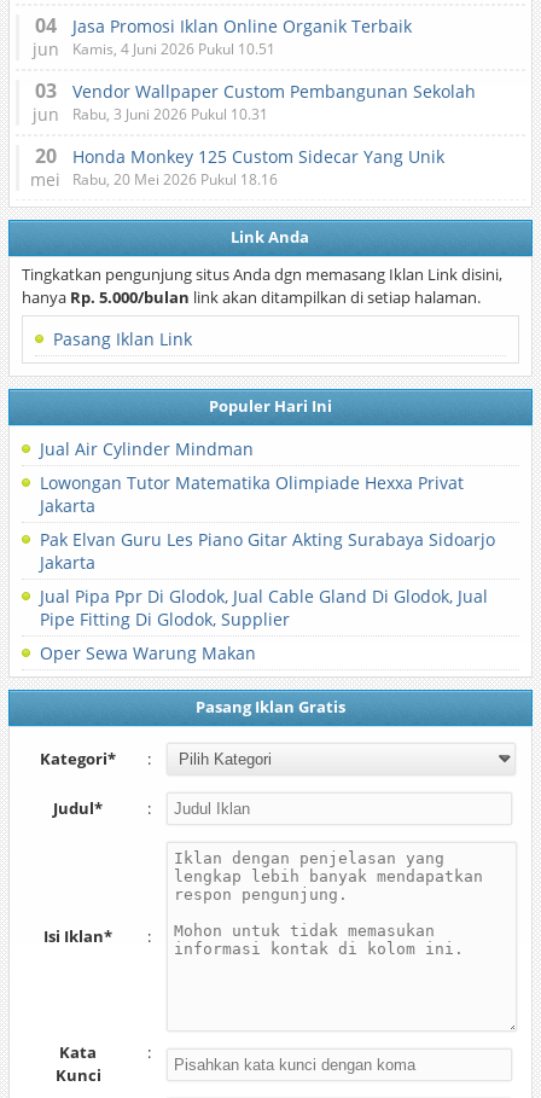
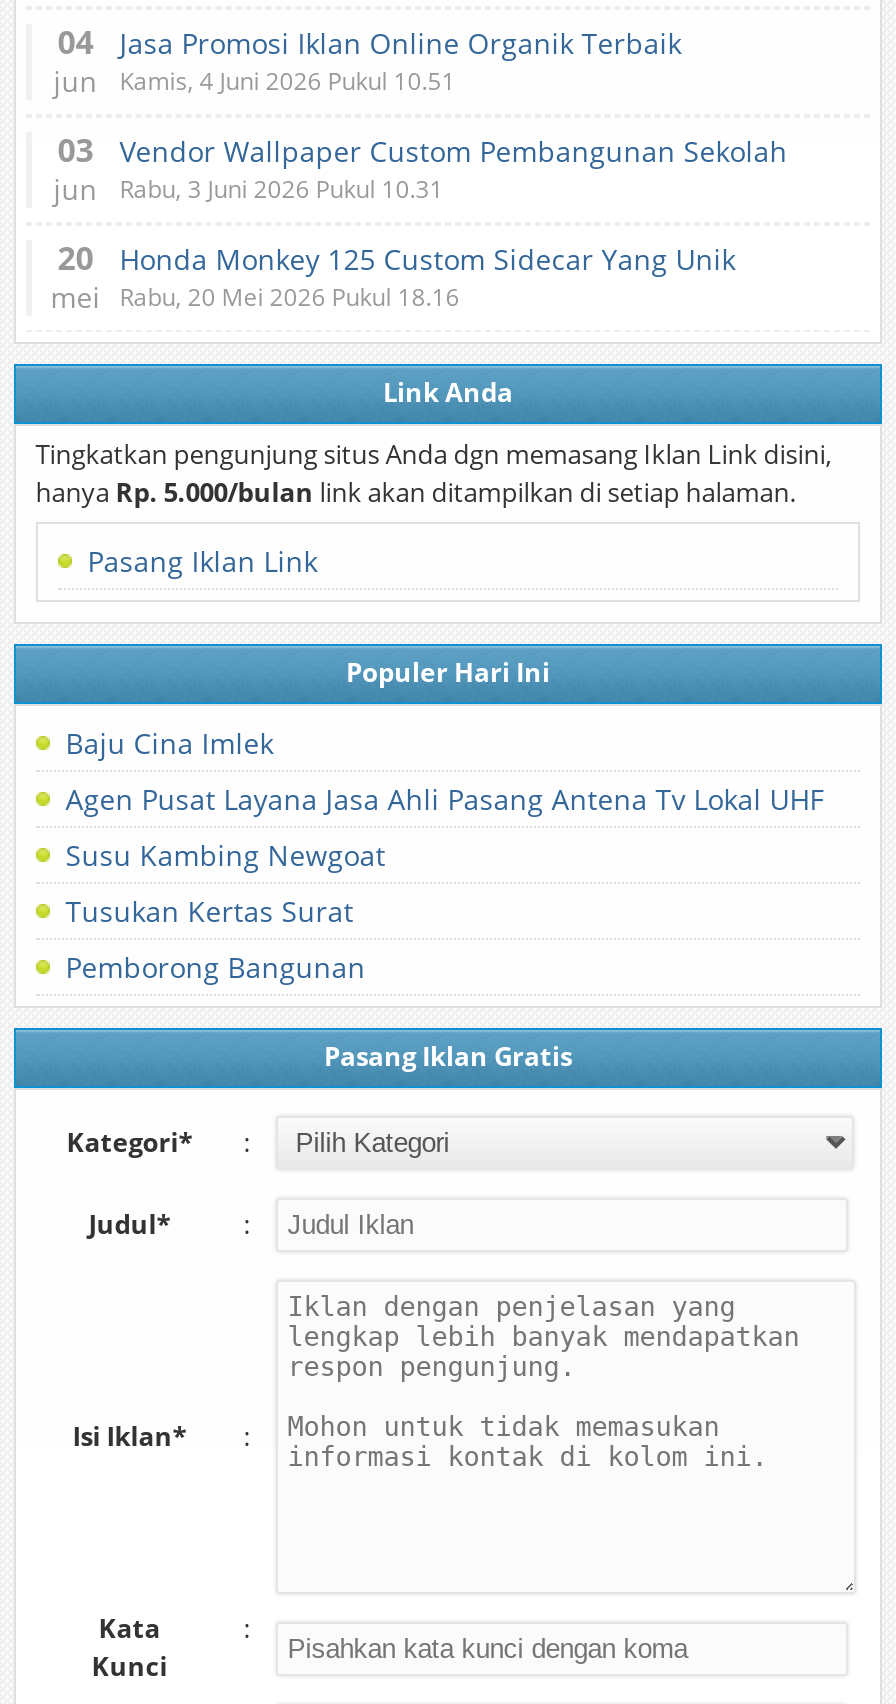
- Jual Air Cylinder Mindman
+ Baju Cina Imlek

- Lowongan Tutor Matematika Olimpiade Hexxa Privat
- Jakarta
+ Agen Pusat Layana Jasa Ahli Pasang Antena Tv Lokal UHF

- Pak Elvan Guru Les Piano Gitar Akting Surabaya Sidoarjo
- Jakarta
+ Susu Kambing Newgoat

- Jual Pipa Ppr Di Glodok, Jual Cable Gland Di Glodok, Jual
- Pipe Fitting Di Glodok, Supplier
+ Tusukan Kertas Surat

- Oper Sewa Warung Makan
+ Pemborong Bangunan
